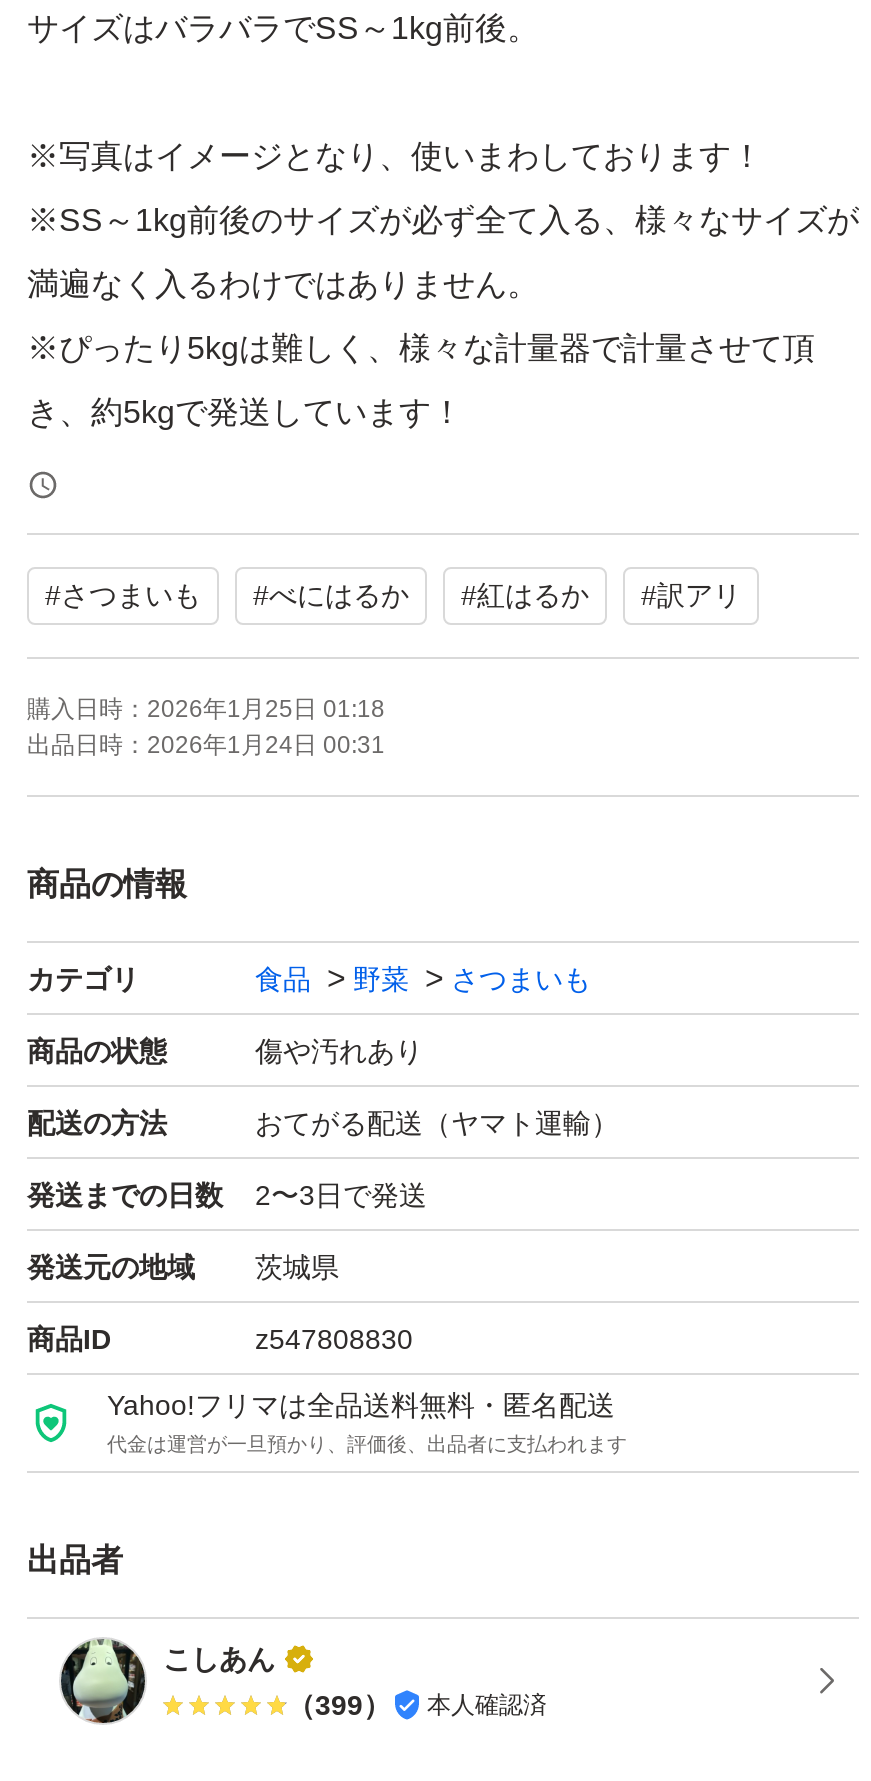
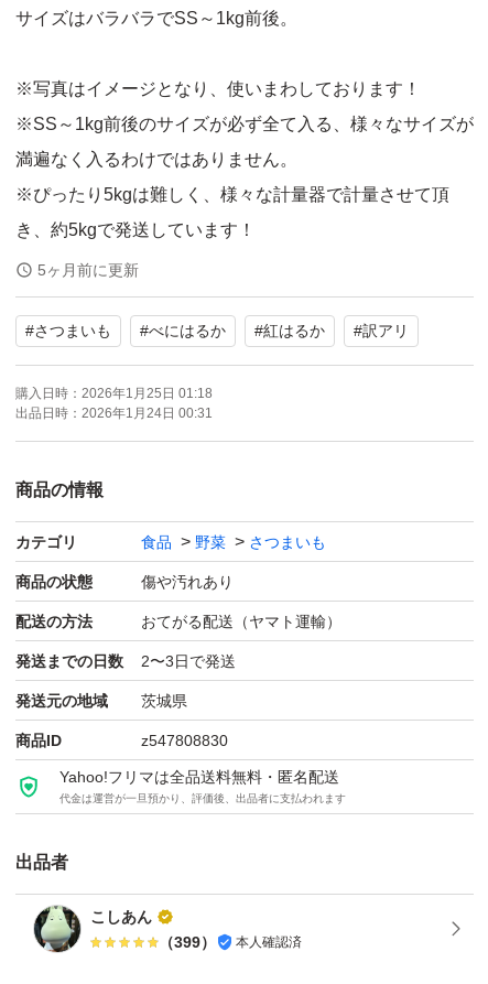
+ 5ヶ月前に更新
